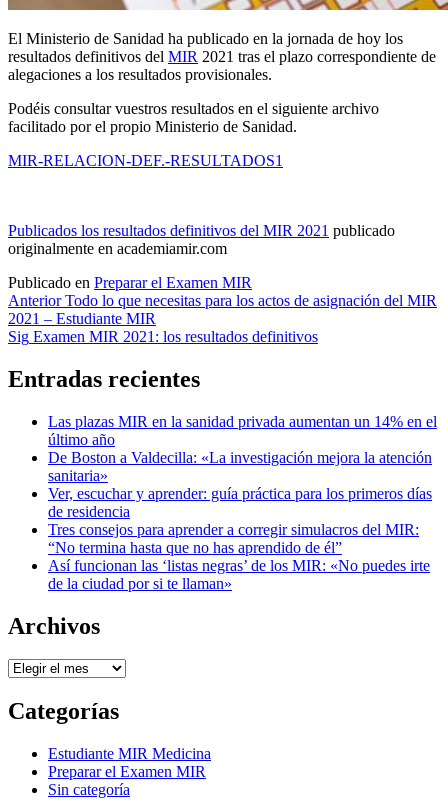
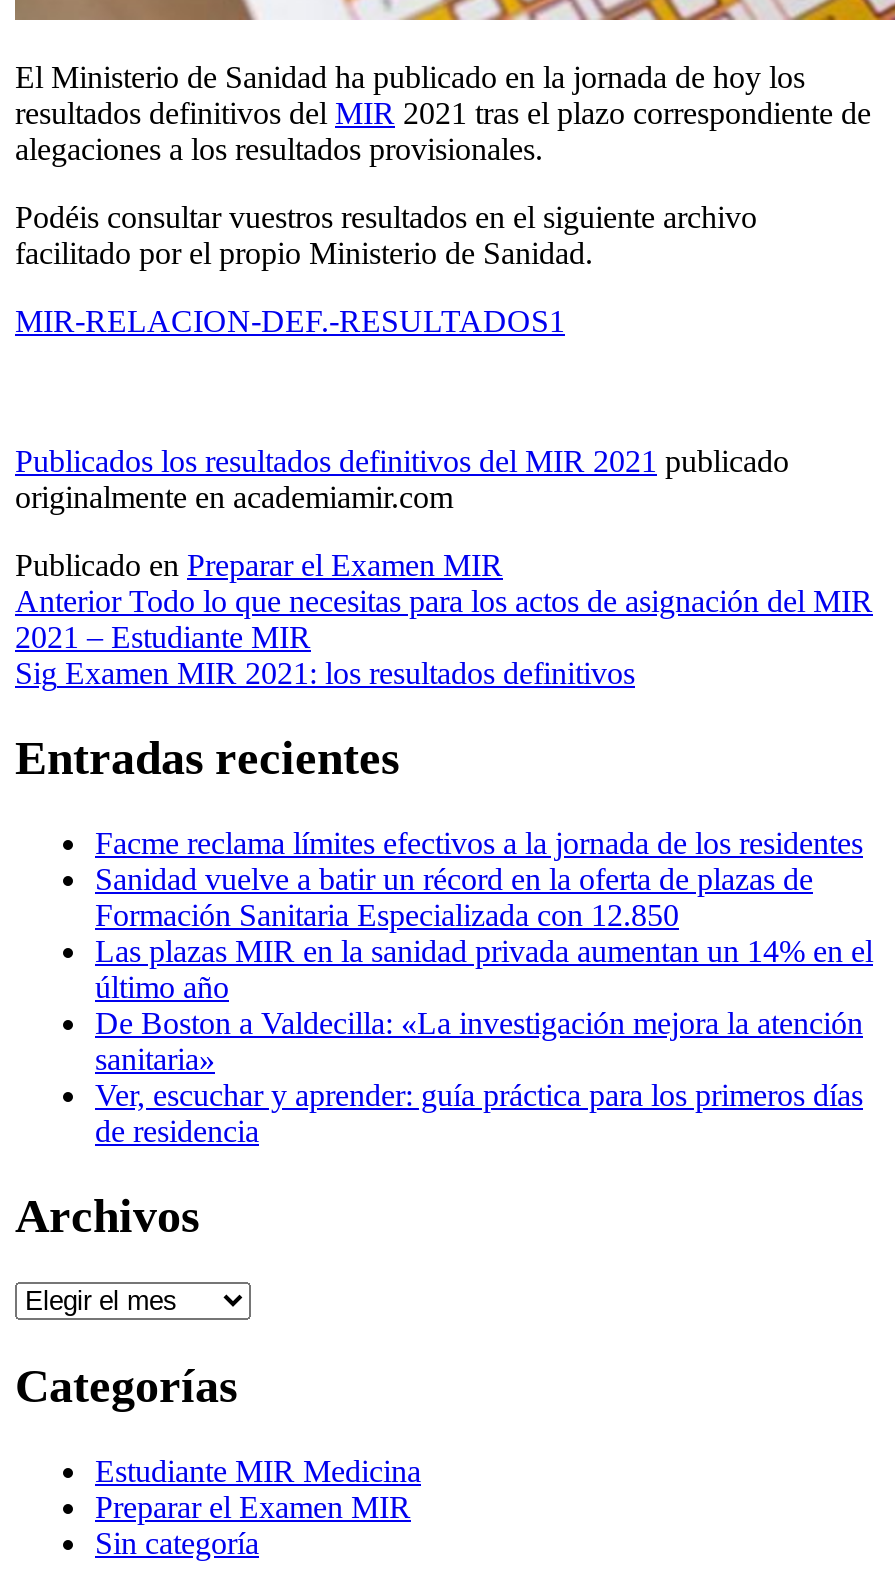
+ Facme reclama límites efectivos a la jornada de los residentes
+ Sanidad vuelve a batir un récord en la oferta de plazas de
+ Formación Sanitaria Especializada con 12.850

moved down: Las plazas MIR en la sanidad privada aumentan un 14% en el | último año | De Boston a Valdecilla: «La investigación mejora la atención | sanitaria» | Ver, escuchar y aprender: guía práctica para los primeros días | de residencia

- Tres consejos para aprender a corregir simulacros del MIR:
- “No termina hasta que no has aprendido de él”
- Así funcionan las ‘listas negras’ de los MIR: «No puedes irte
- de la ciudad por si te llaman»
